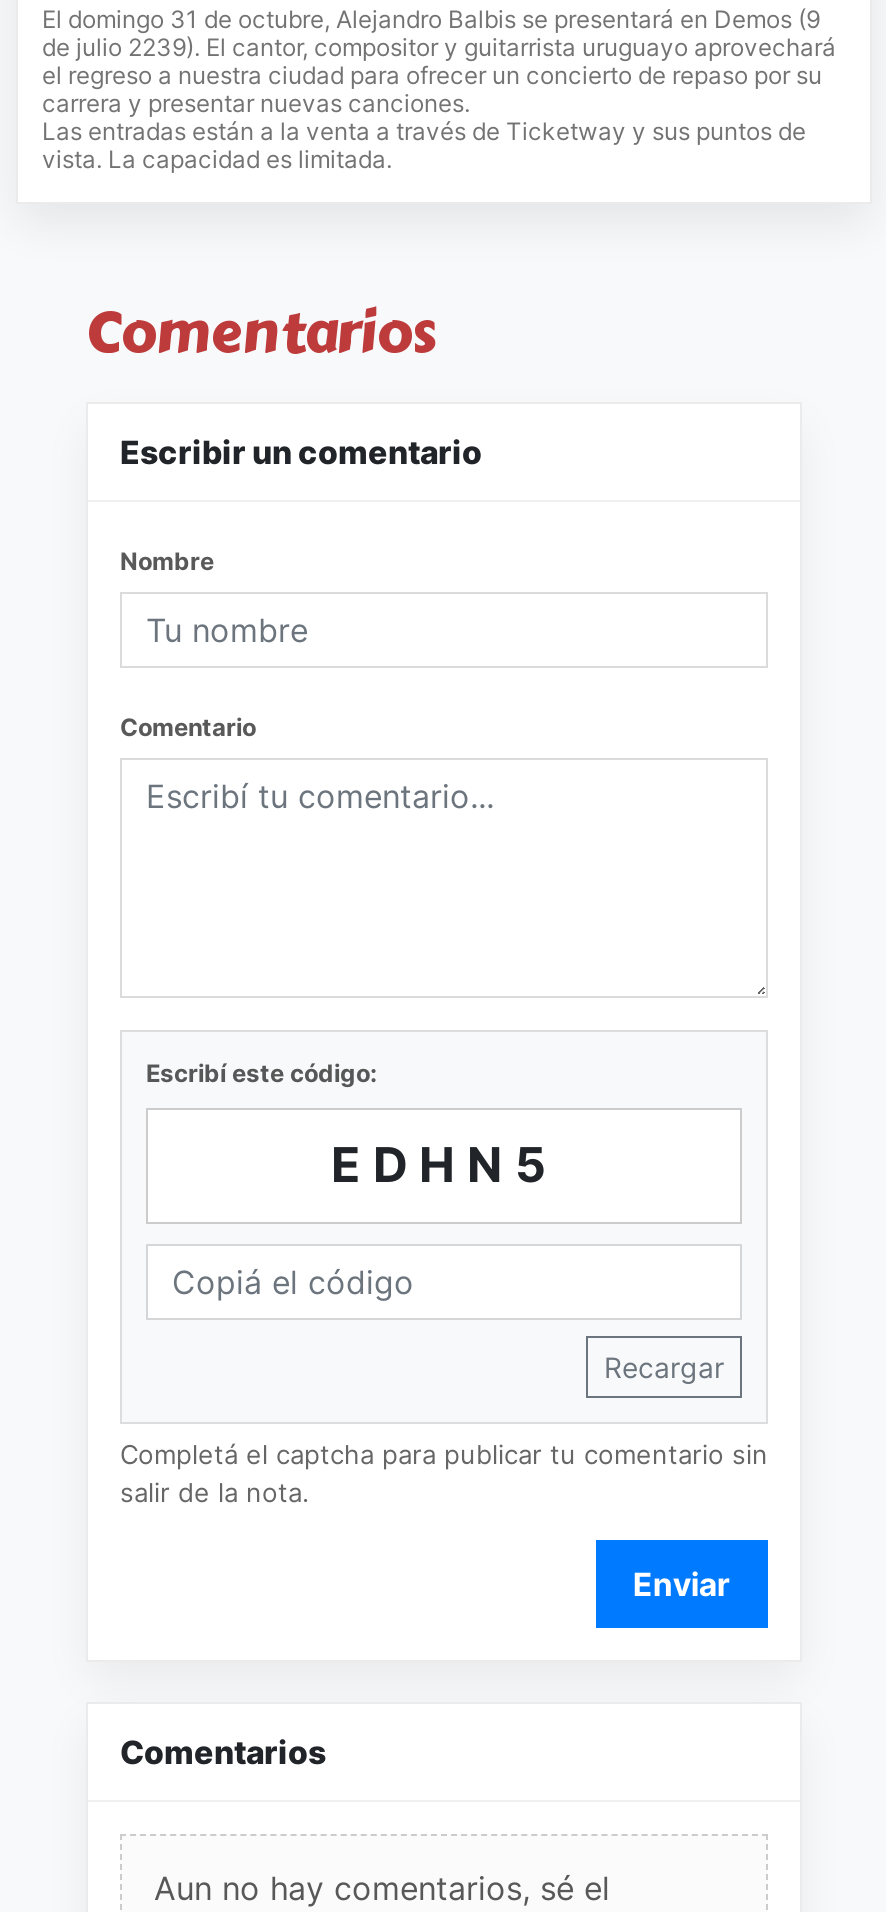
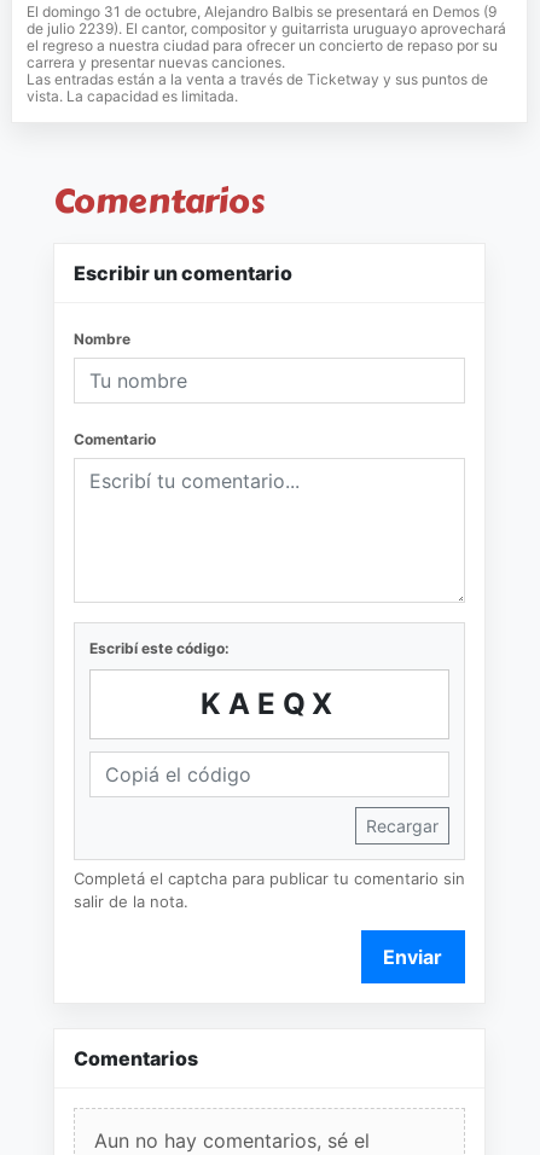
- EDHN5
+ KAEQX
